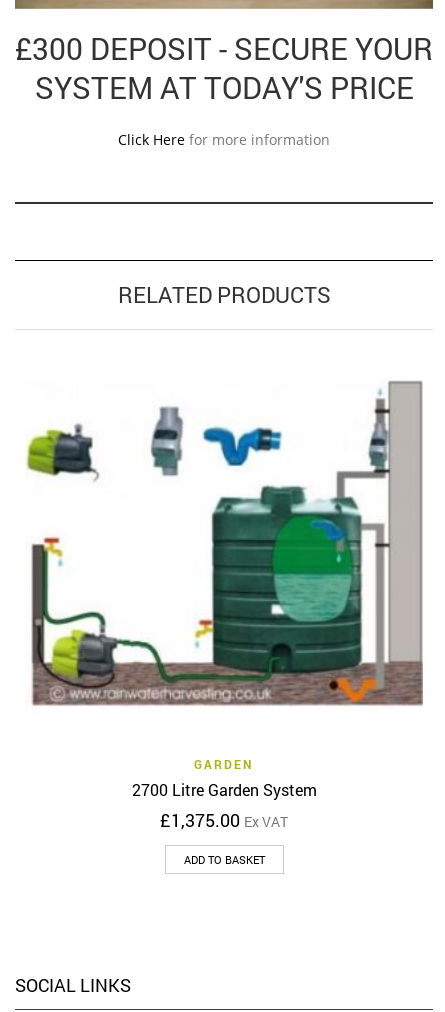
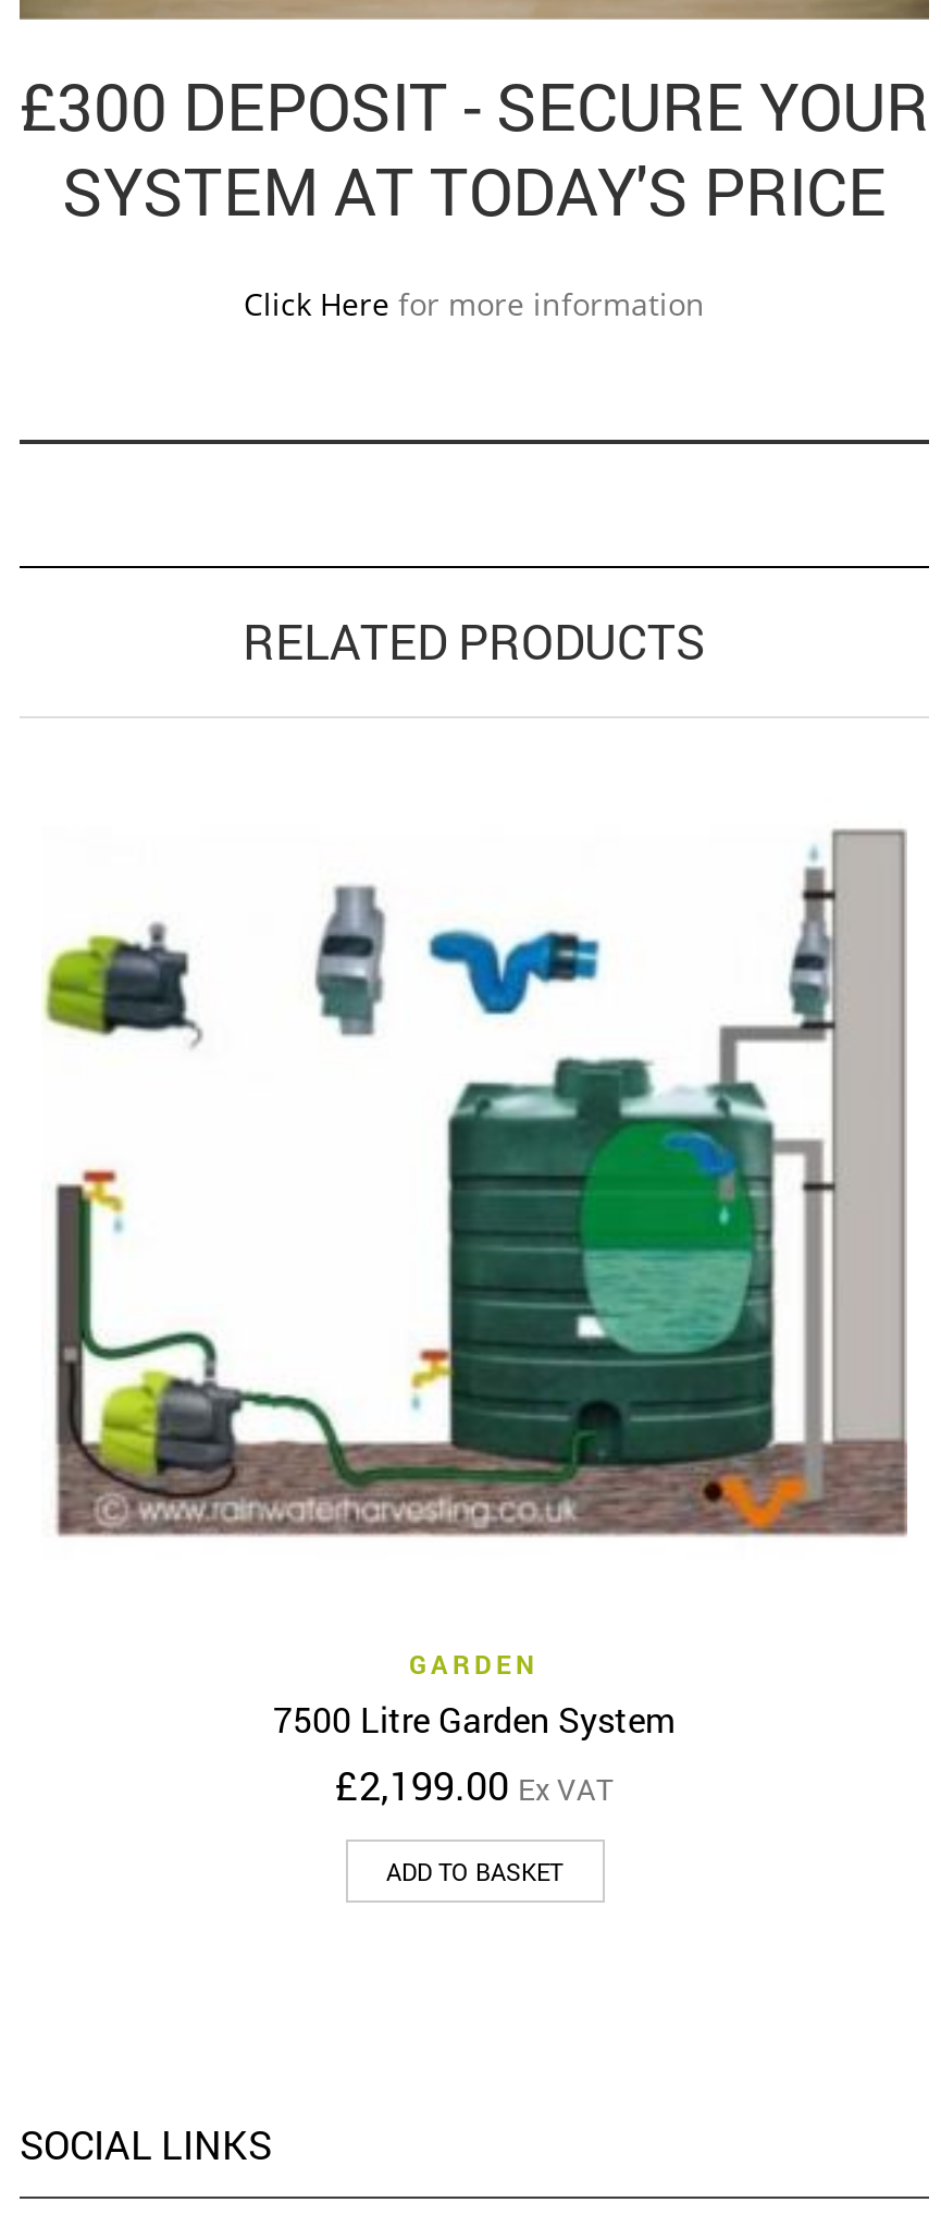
- 2700 Litre Garden System
+ 7500 Litre Garden System

- £1,375.00 Ex VAT
+ £2,199.00 Ex VAT
